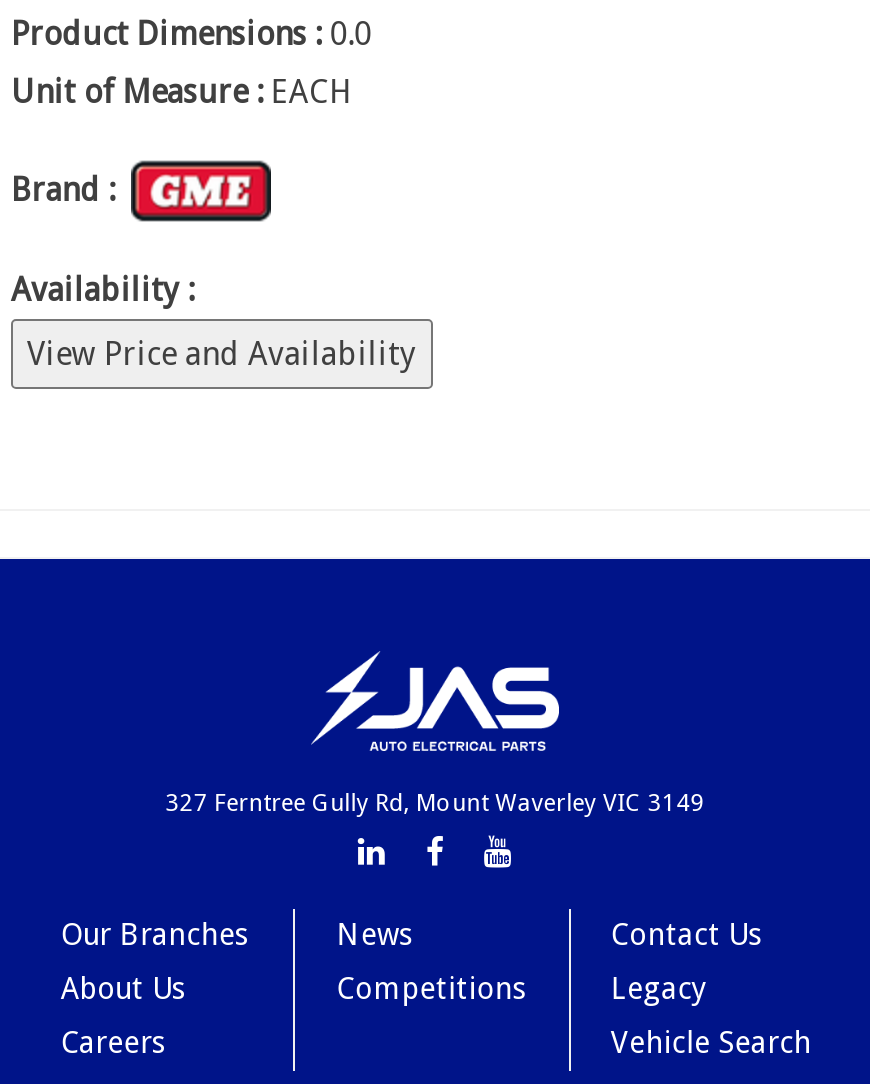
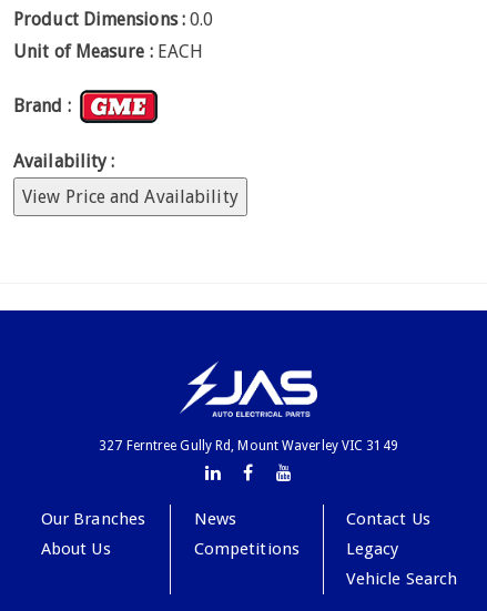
- Careers
